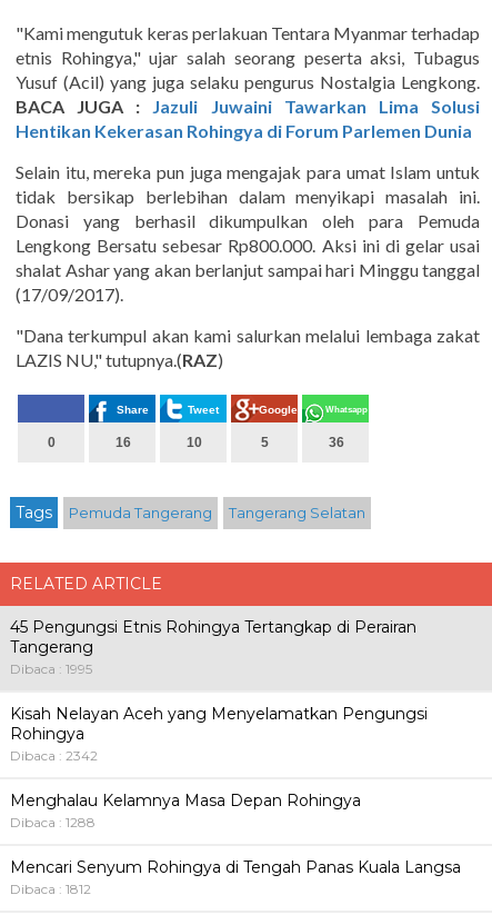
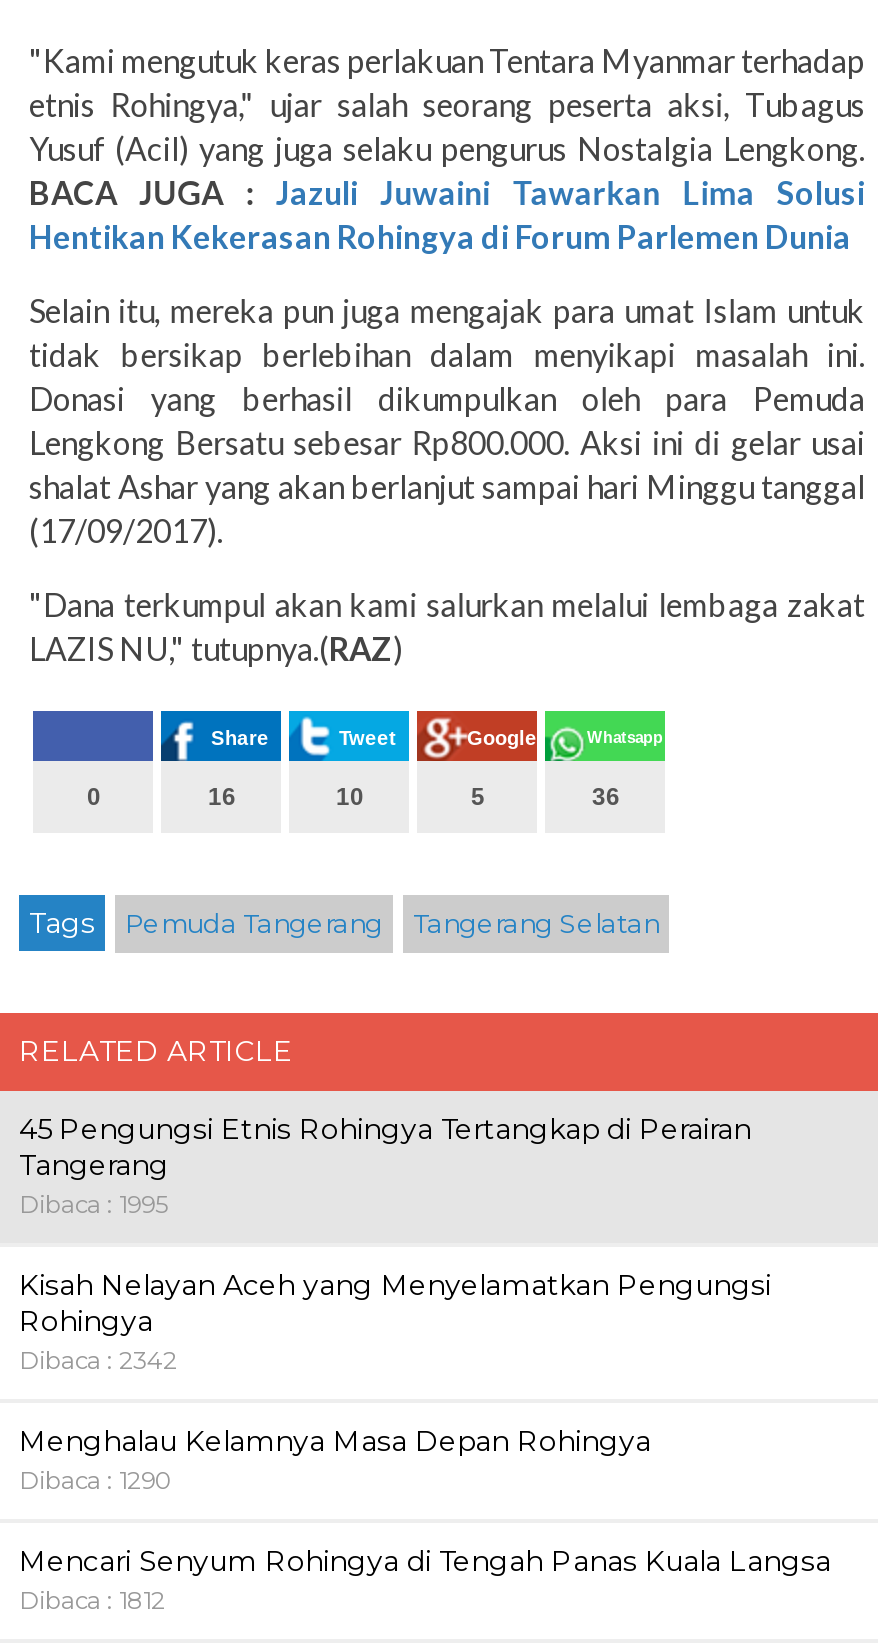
- Dibaca : 1288
+ Dibaca : 1290
